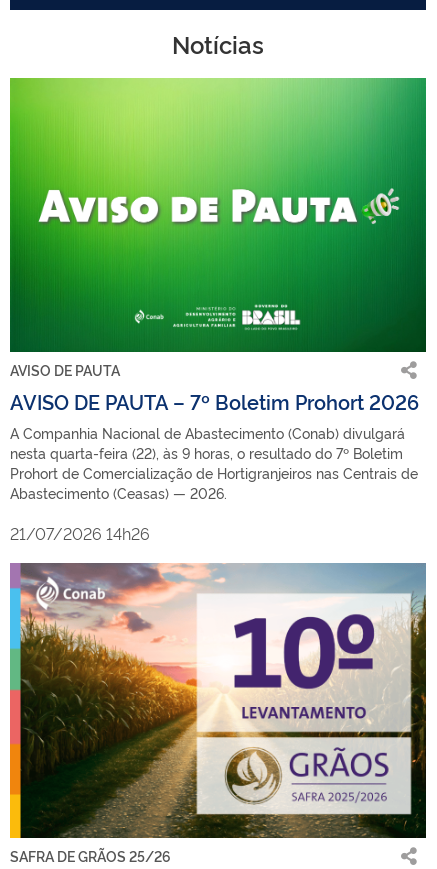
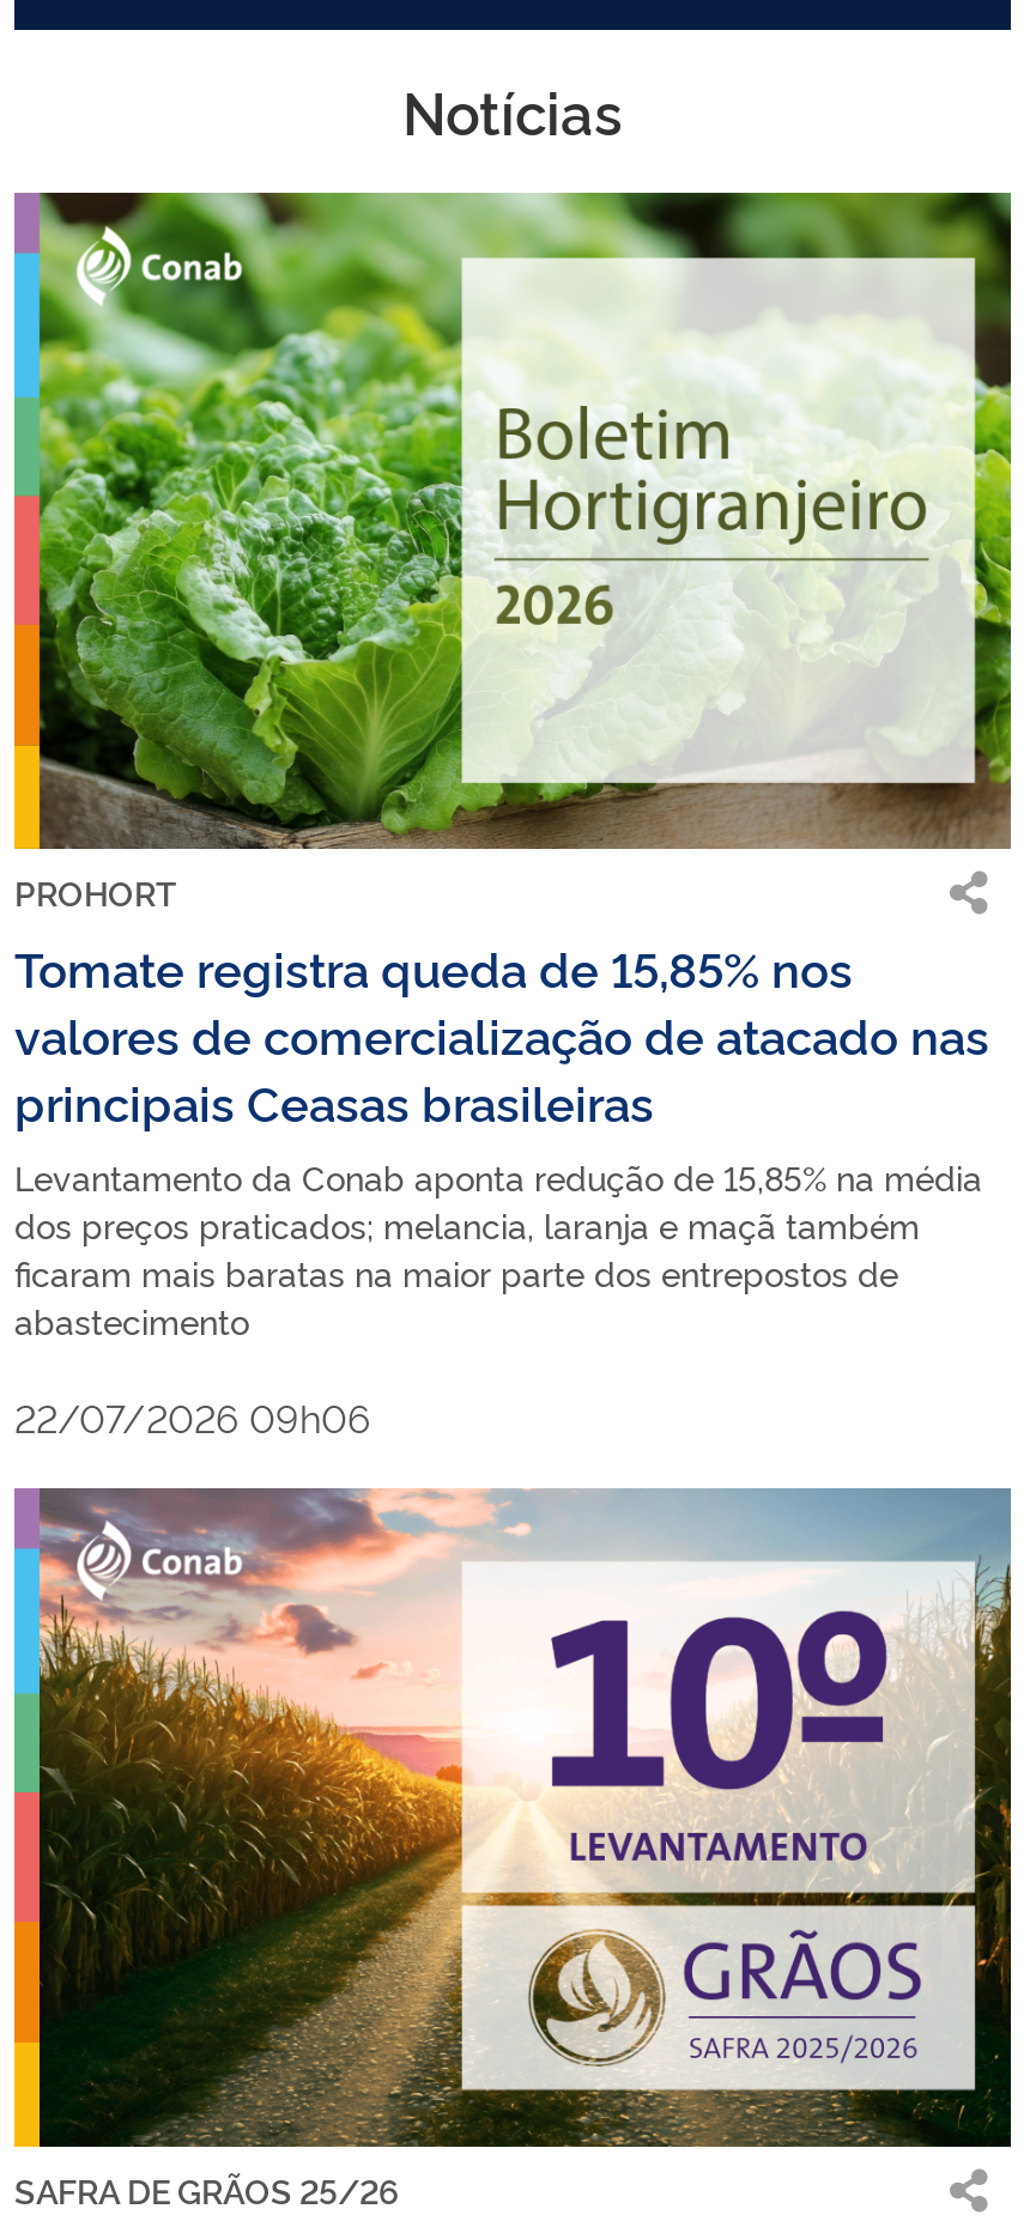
- [image]
- AVISO DE PAUTA
- AVISO DE PAUTA – 7º Boletim Prohort 2026
- A Companhia Nacional de Abastecimento (Conab) divulgará
- nesta quarta-feira (22), às 9 horas, o resultado do 7º Boletim
- Prohort de Comercialização de Hortigranjeiros nas Centrais de
- Abastecimento (Ceasas) — 2026.
+ [image]
+ PROHORT
+ Tomate registra queda de 15,85% nos
+ valores de comercialização de atacado nas
+ principais Ceasas brasileiras
+ Levantamento da Conab aponta redução de 15,85% na média
+ dos preços praticados; melancia, laranja e maçã também
+ ficaram mais baratas na maior parte dos entrepostos de
+ abastecimento

- 21/07/2026 14h26
+ 22/07/2026 09h06
